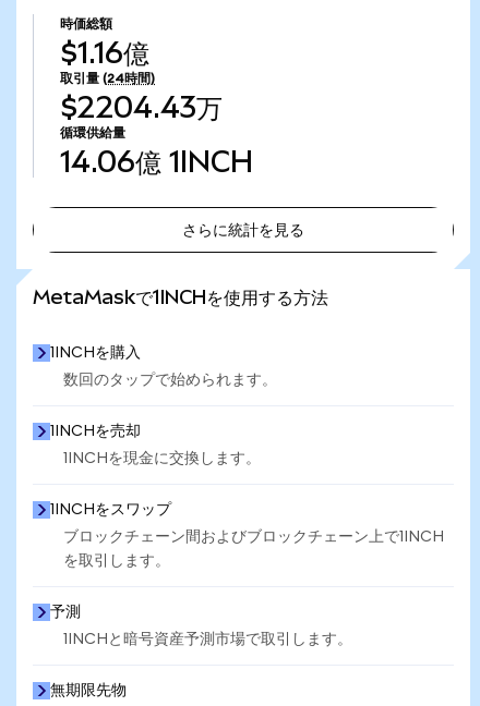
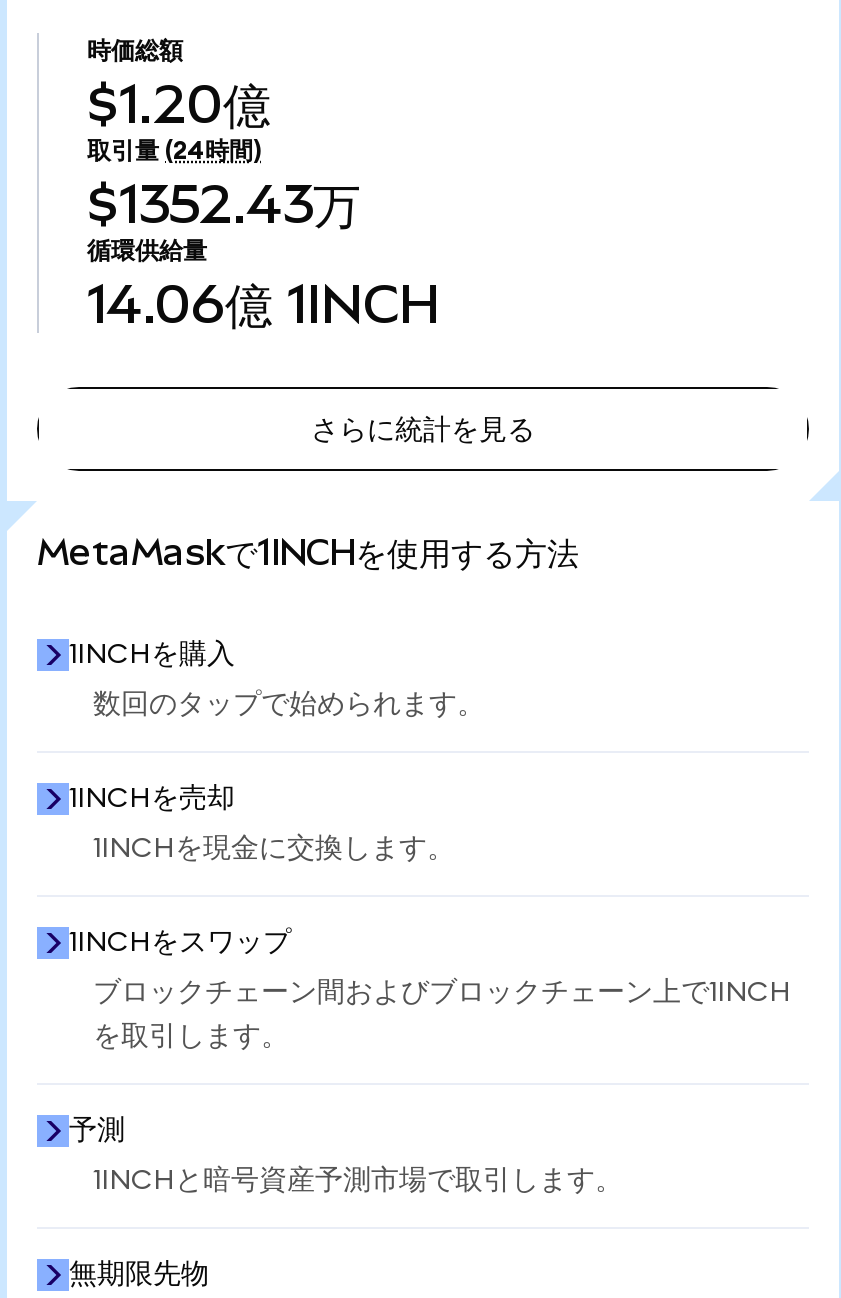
- $1.16億
+ $1.20億

- $2204.43万
+ $1352.43万
